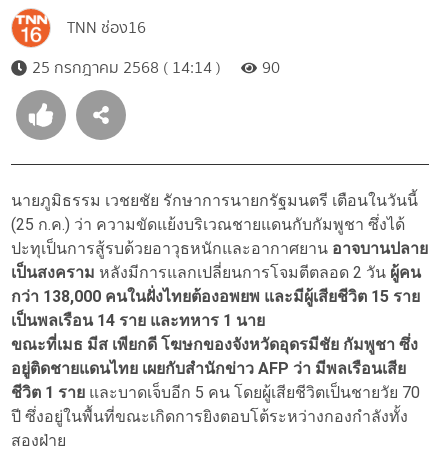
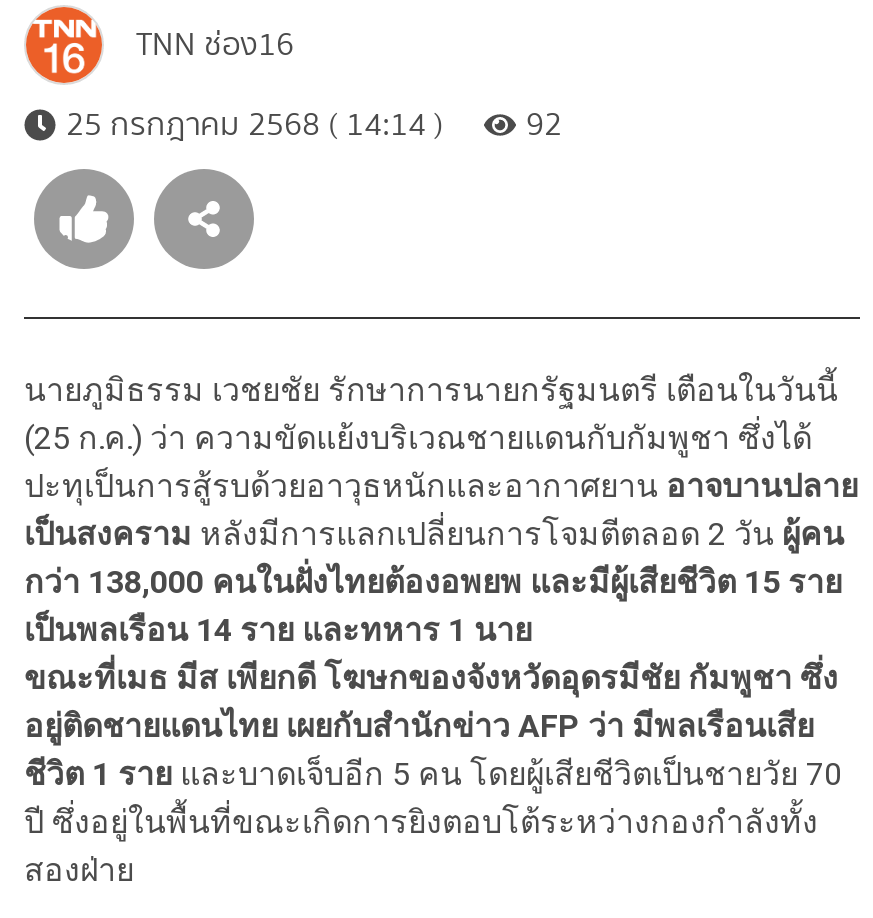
- 25 กรกฎาคม 2568 ( 14:14 ) 90
+ 25 กรกฎาคม 2568 ( 14:14 ) 92
